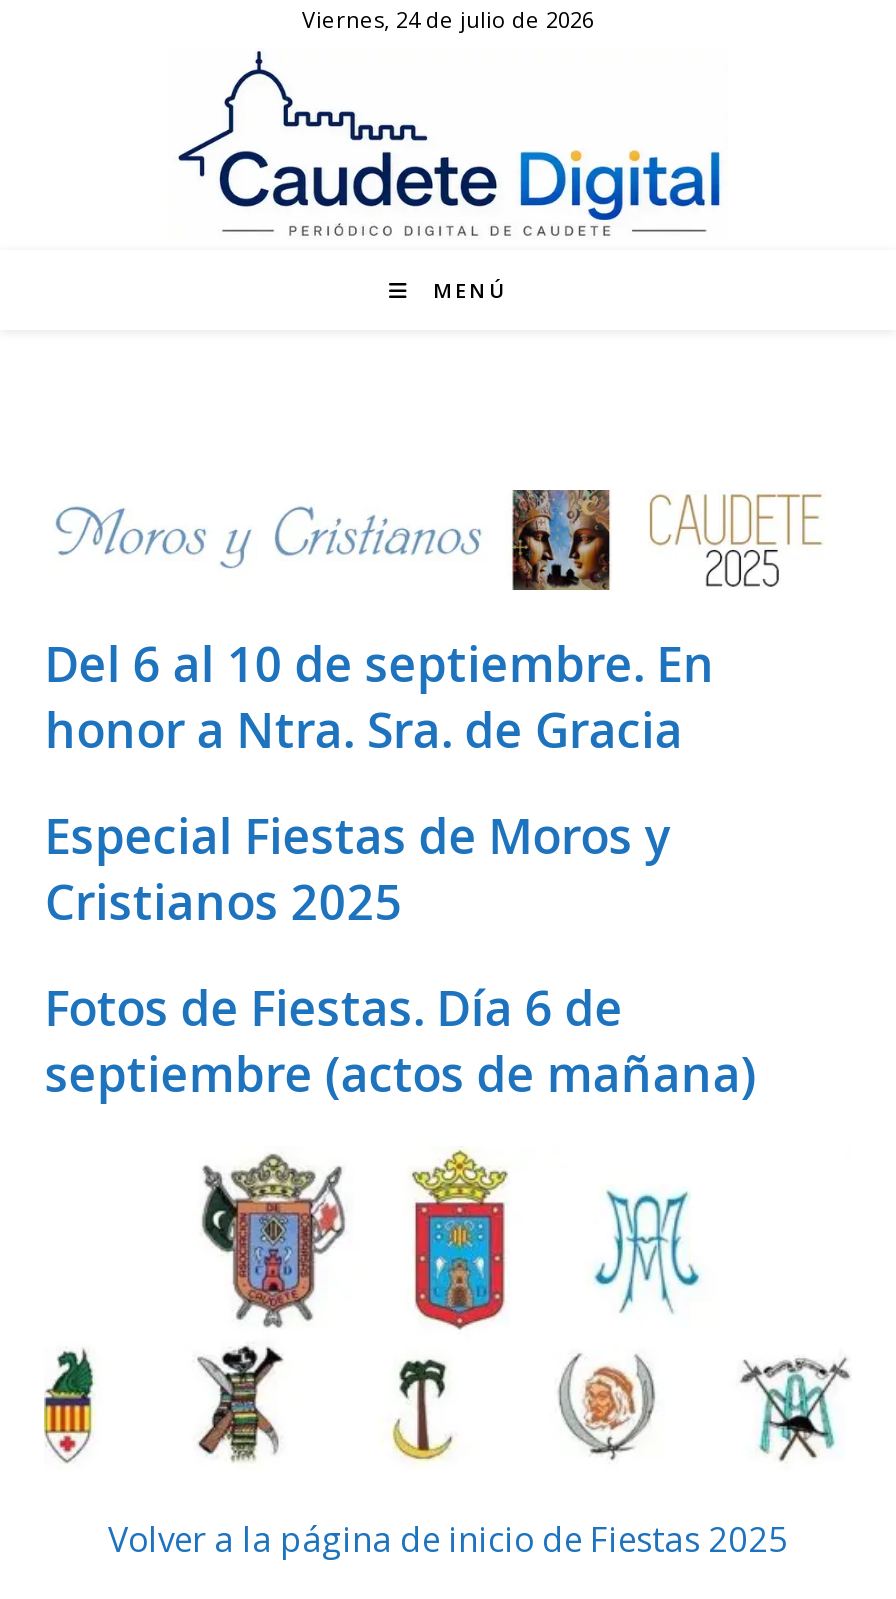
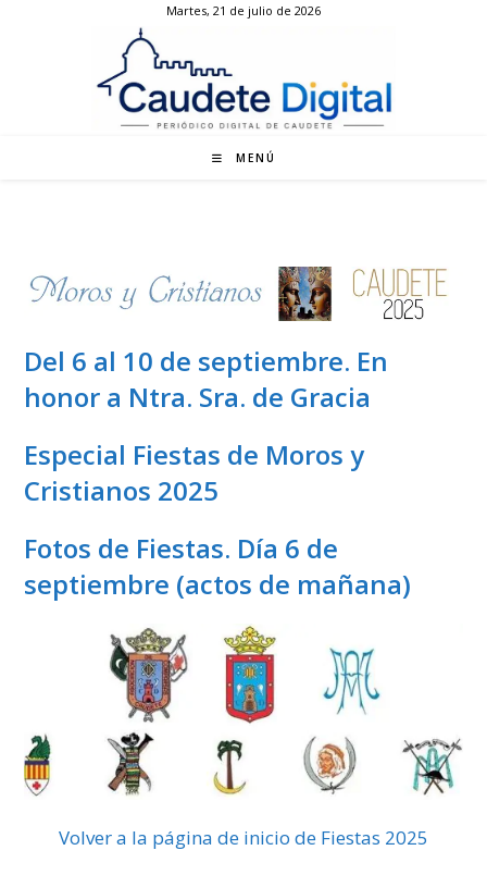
- Viernes, 24 de julio de 2026
+ Martes, 21 de julio de 2026
